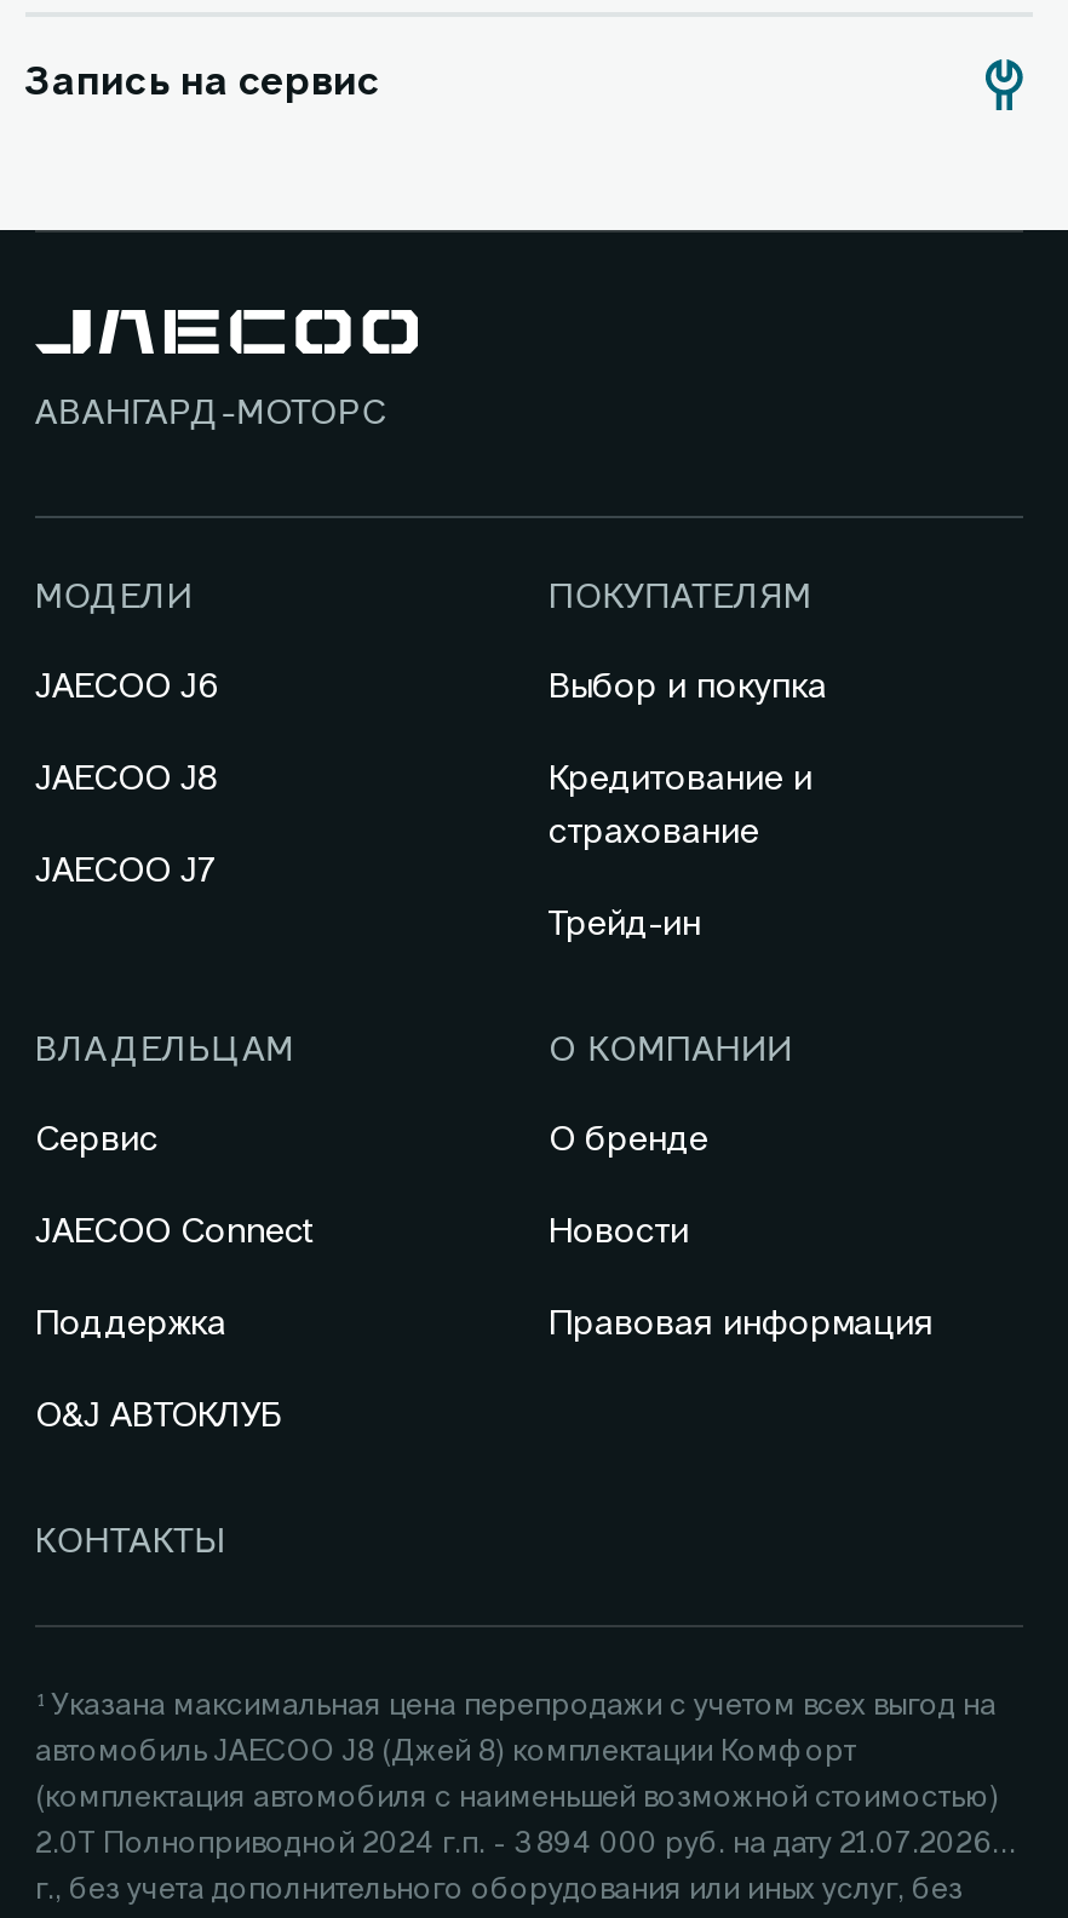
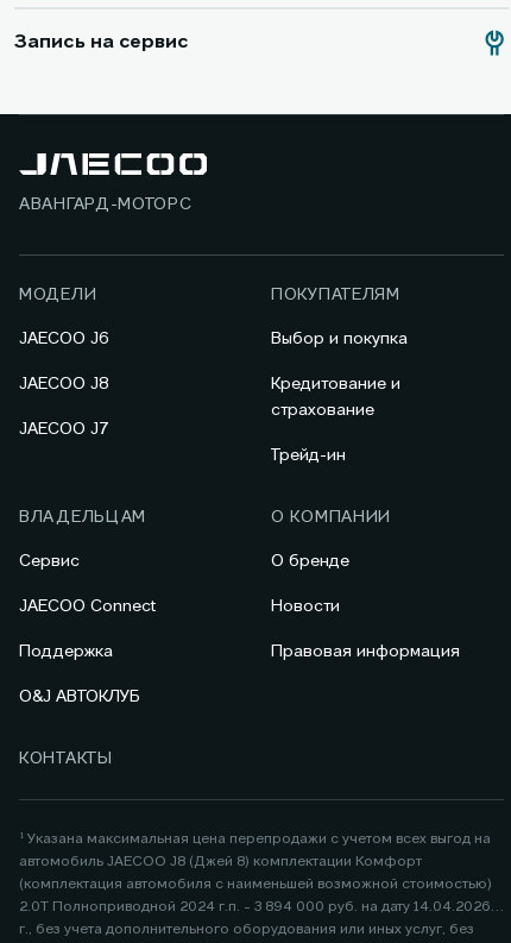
- 2.0Т Полноприводной 2024 г.п. - 3 894 000 руб. на дату 21.07.2026
+ 2.0Т Полноприводной 2024 г.п. - 3 894 000 руб. на дату 14.04.2026
